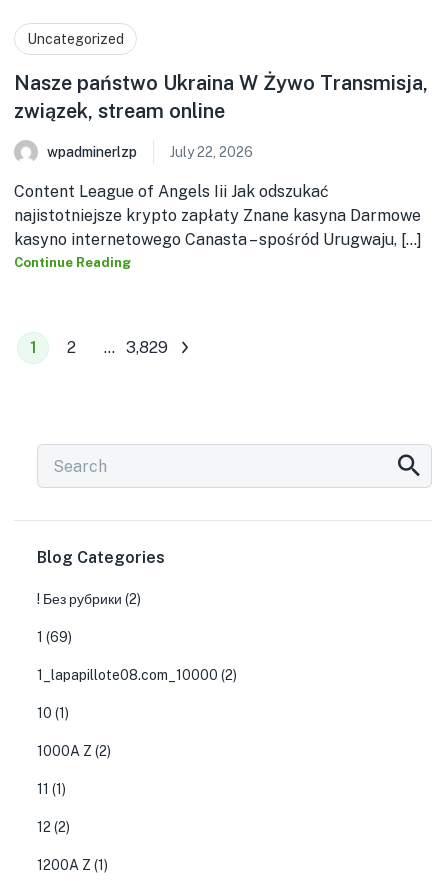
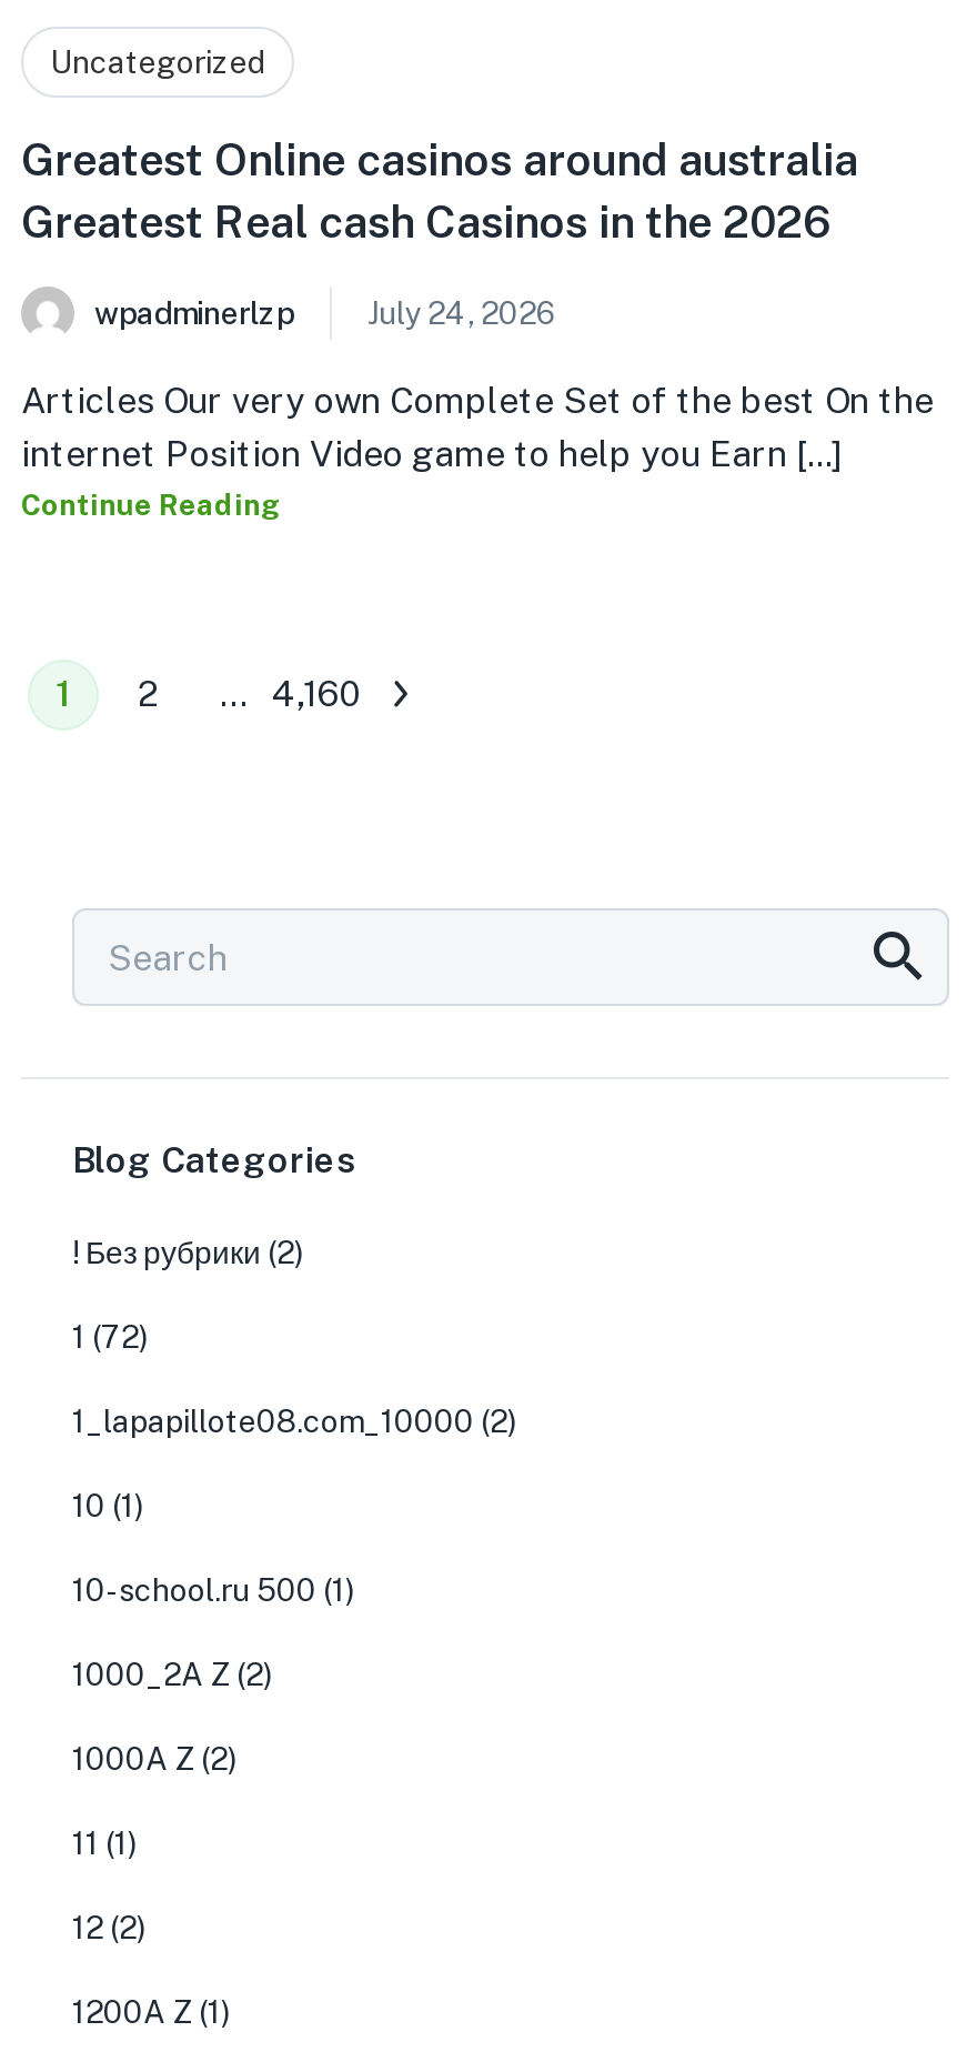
- Nasze państwo Ukraina W Żywo Transmisja,
- związek, stream online
+ Greatest Online casinos around australia
+ Greatest Real cash Casinos in the 2026

- July 22, 2026
+ July 24, 2026

- Content League of Angels Iii Jak odszukać
- najistotniejsze krypto zapłaty Znane kasyna Darmowe
- kasyno internetowego Canasta – spośród Urugwaju, [...]
+ Articles Our very own Complete Set of the best On the
+ internet Position Video game to help you Earn [...]

moved up: Continue Reading | 1 | 2 | Blog Categories | ! Без рубрики (2)

- 3,829
+ 4,160

- 1 (69)
+ 1 (72)

moved up: 1_lapapillote08.com_10000 (2) | 10 (1)

+ 10-school.ru 500 (1)
+ 1000_2A Z (2)
